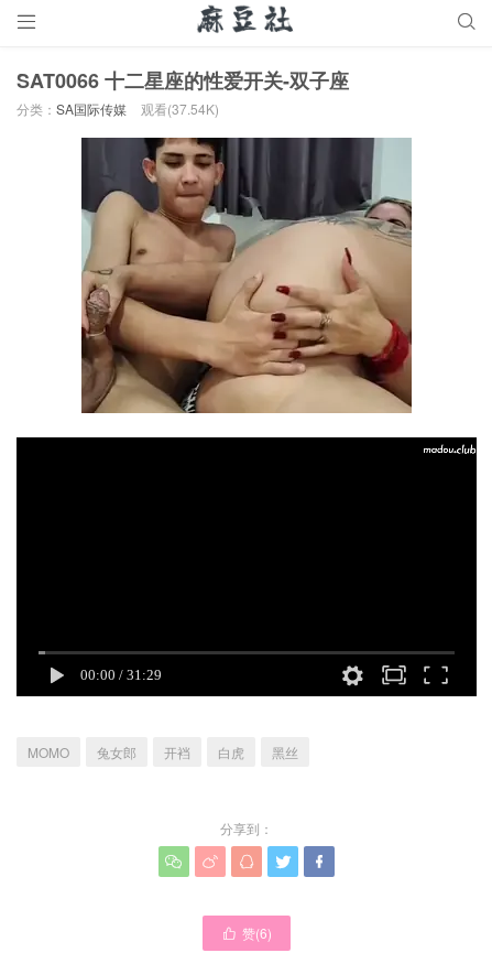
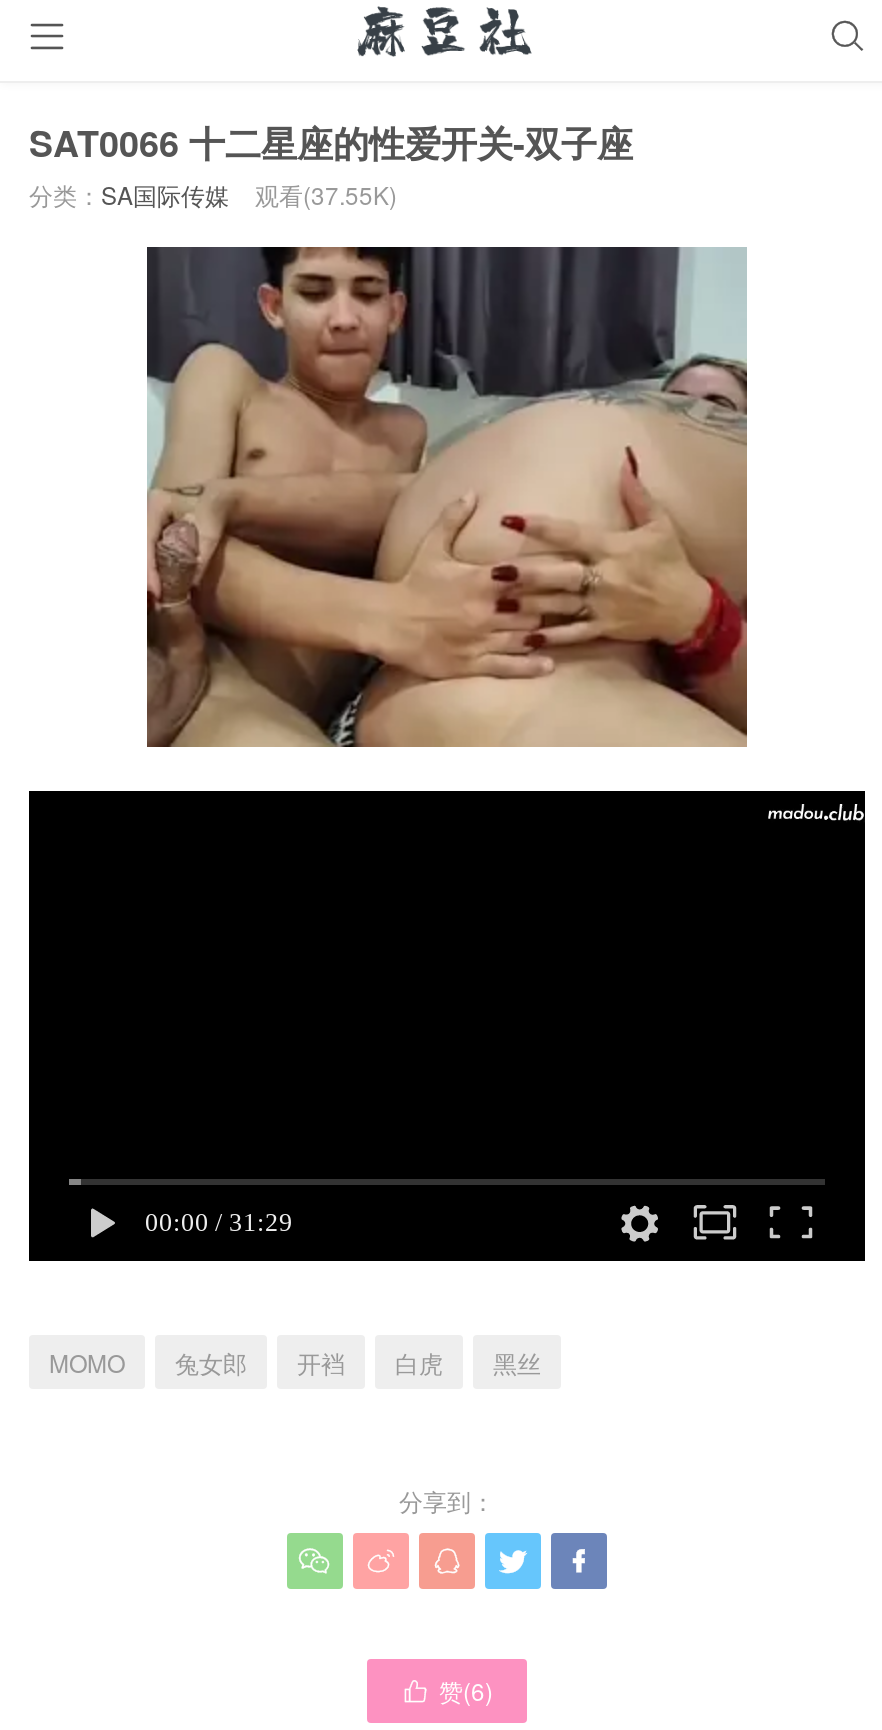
- 分类：SA国际传媒 观看(37.54K)
+ 分类：SA国际传媒 观看(37.55K)
